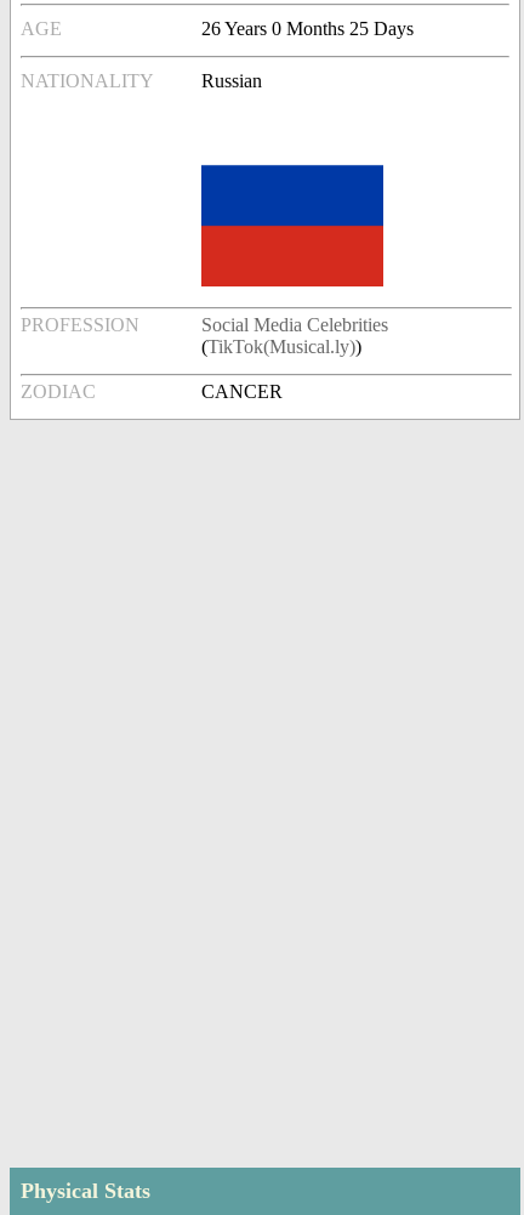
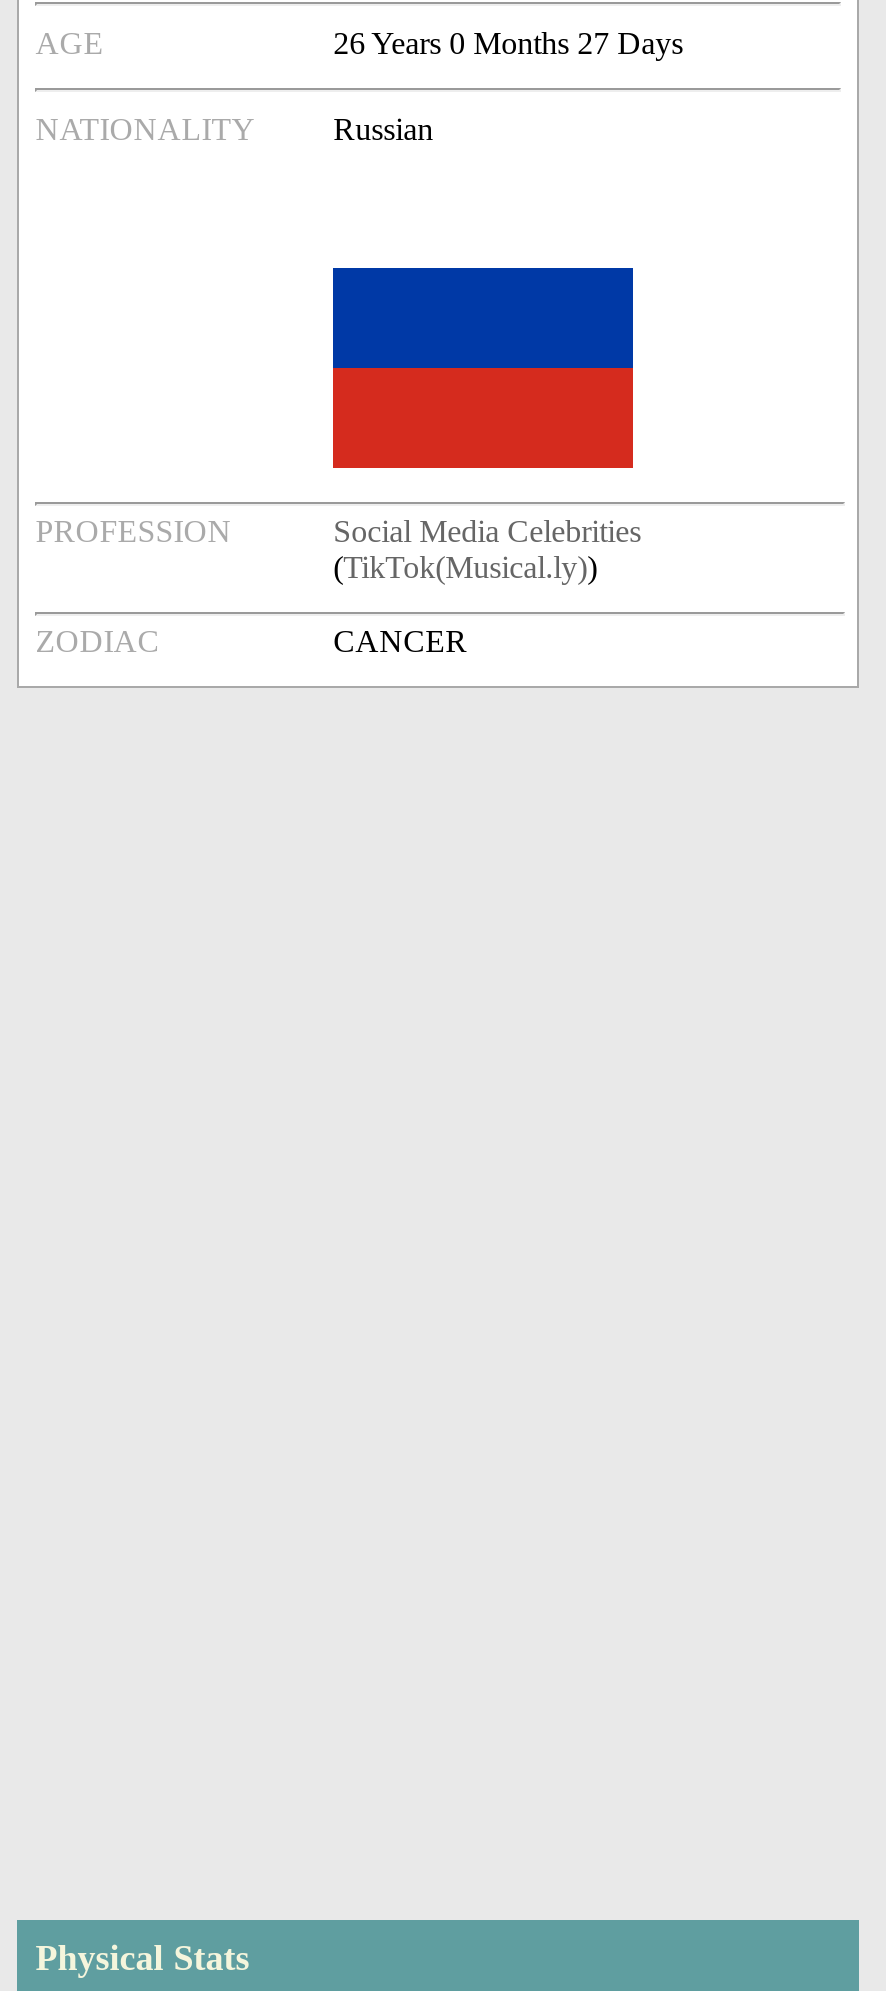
- 26 Years 0 Months 25 Days
+ 26 Years 0 Months 27 Days
